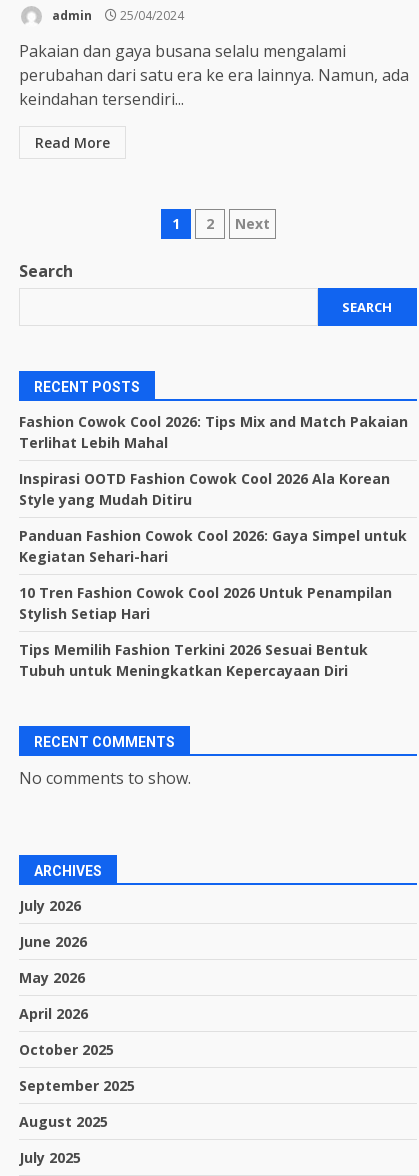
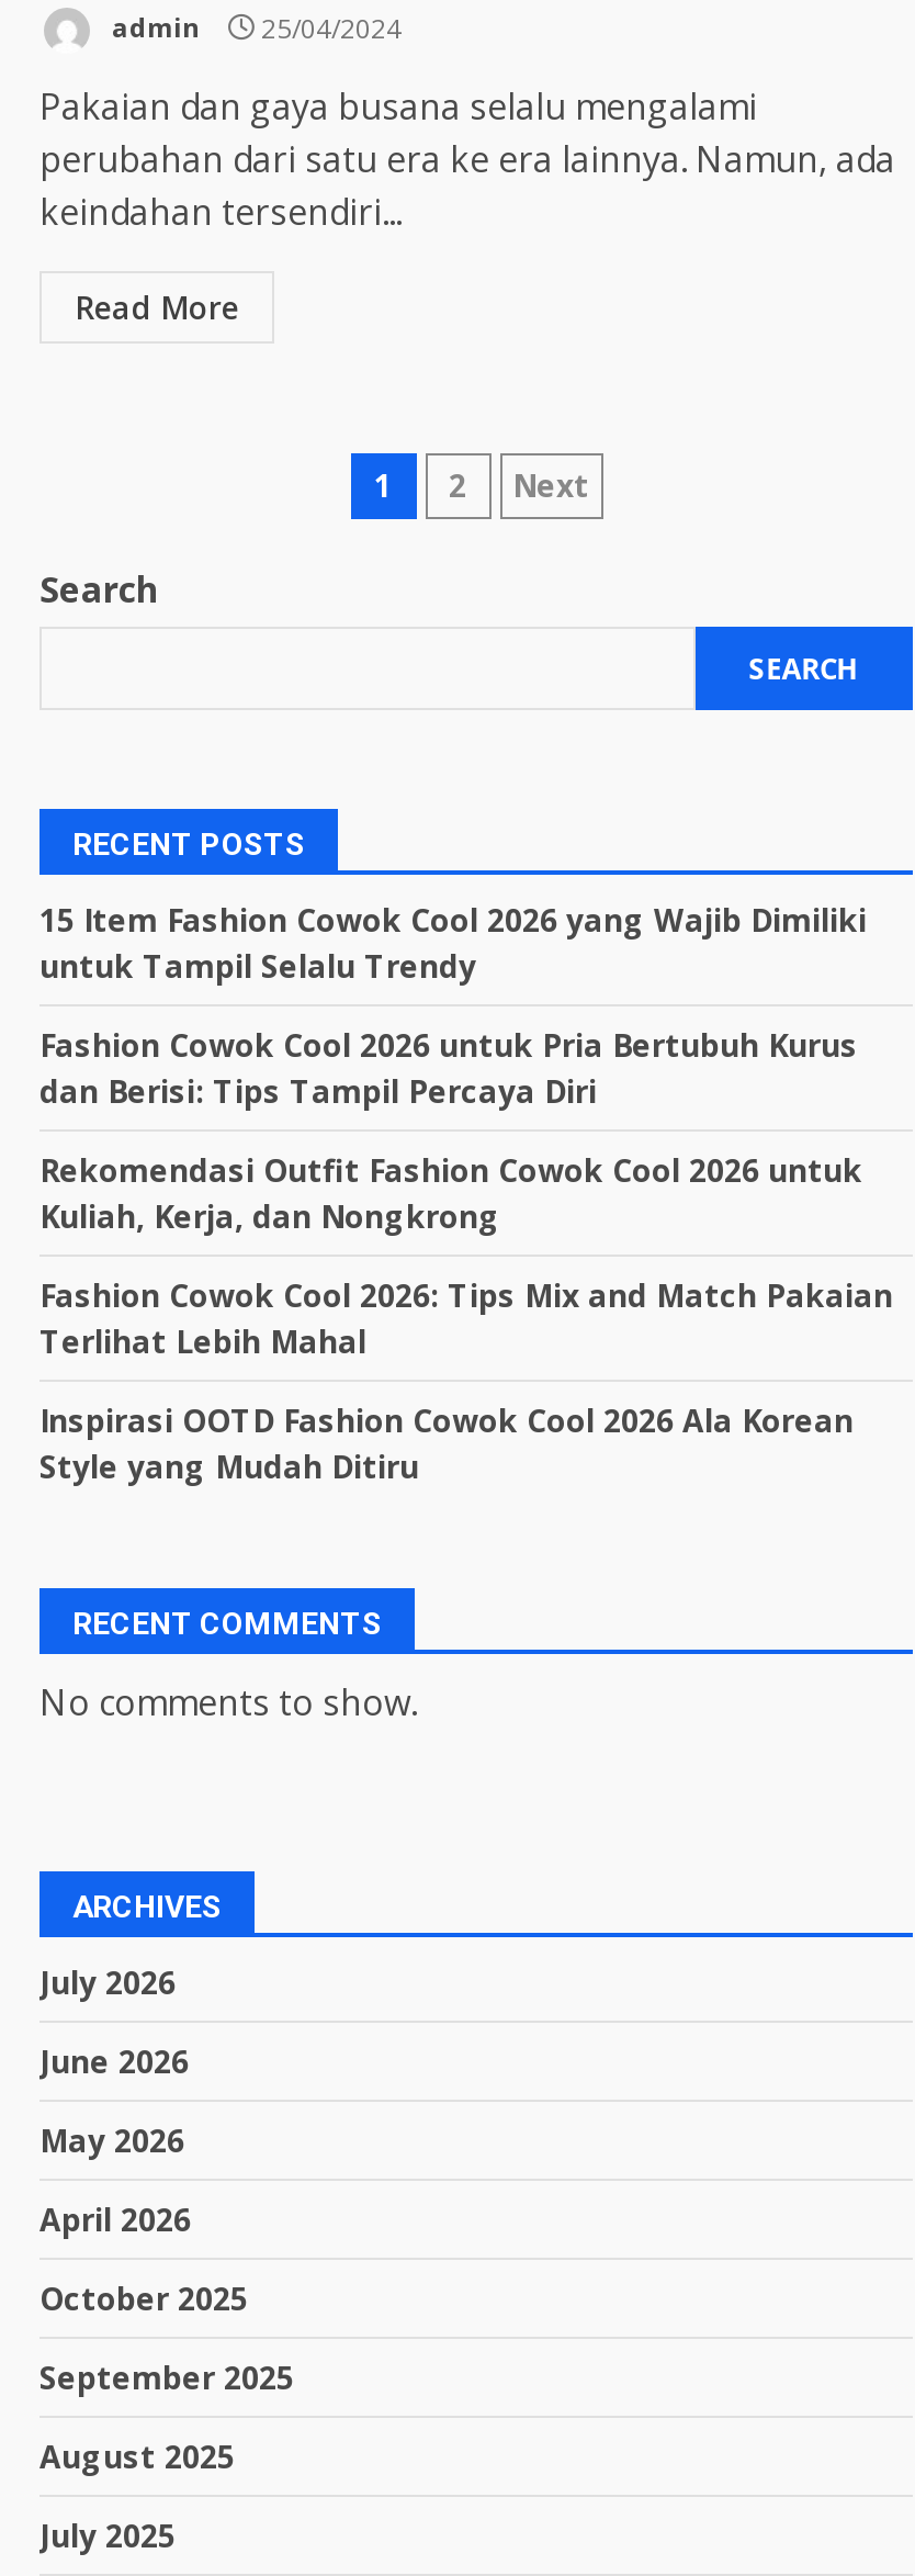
+ 15 Item Fashion Cowok Cool 2026 yang Wajib Dimiliki
+ untuk Tampil Selalu Trendy
+ Fashion Cowok Cool 2026 untuk Pria Bertubuh Kurus
+ dan Berisi: Tips Tampil Percaya Diri
+ Rekomendasi Outfit Fashion Cowok Cool 2026 untuk
+ Kuliah, Kerja, dan Nongkrong

moved down: Fashion Cowok Cool 2026: Tips Mix and Match Pakaian | Terlihat Lebih Mahal | Inspirasi OOTD Fashion Cowok Cool 2026 Ala Korean | Style yang Mudah Ditiru

- Panduan Fashion Cowok Cool 2026: Gaya Simpel untuk
- Kegiatan Sehari-hari
- 10 Tren Fashion Cowok Cool 2026 Untuk Penampilan
- Stylish Setiap Hari
- Tips Memilih Fashion Terkini 2026 Sesuai Bentuk
- Tubuh untuk Meningkatkan Kepercayaan Diri
